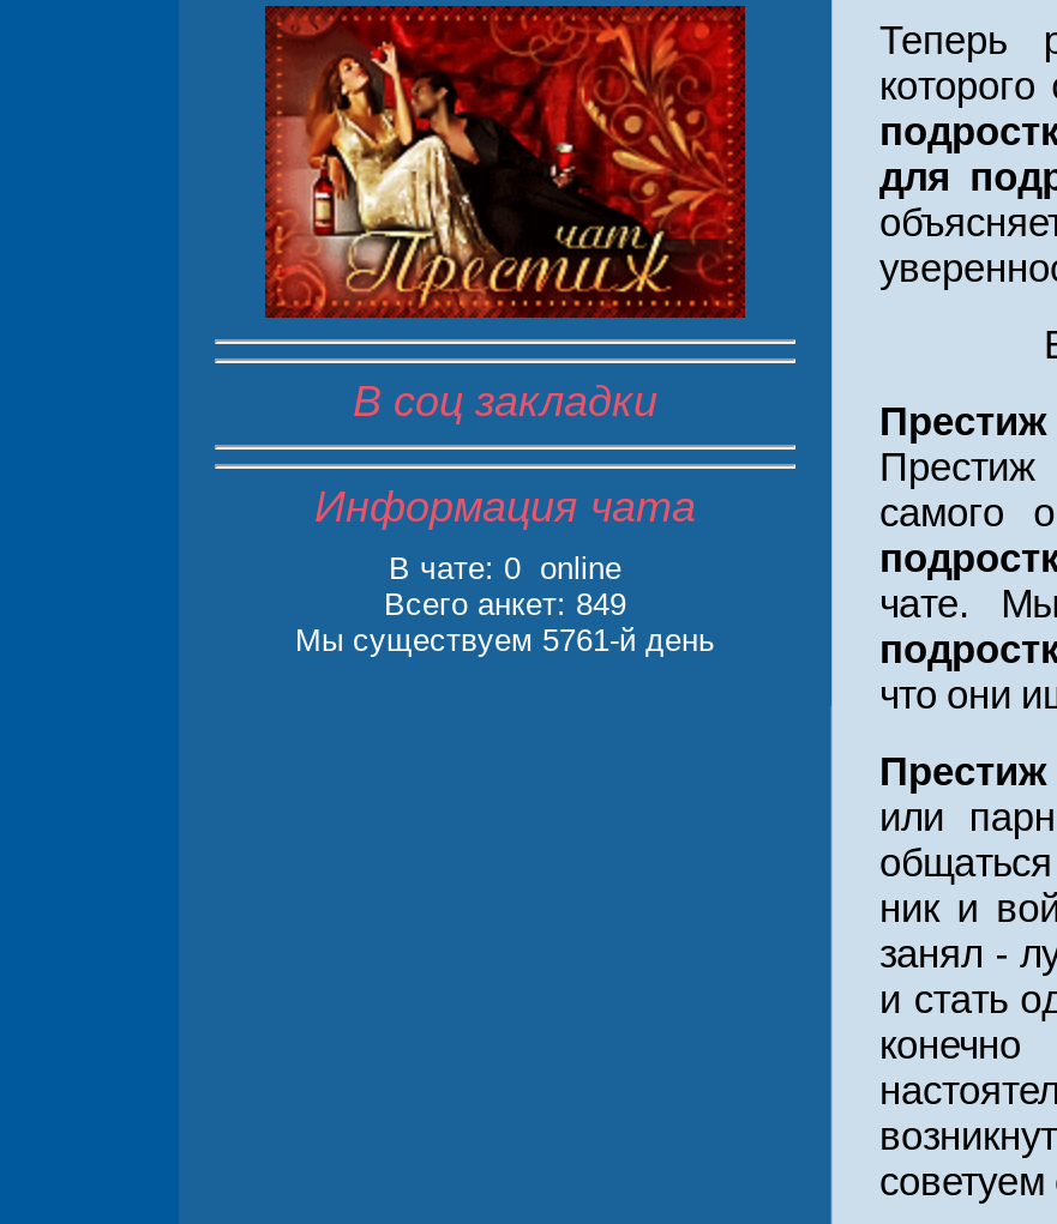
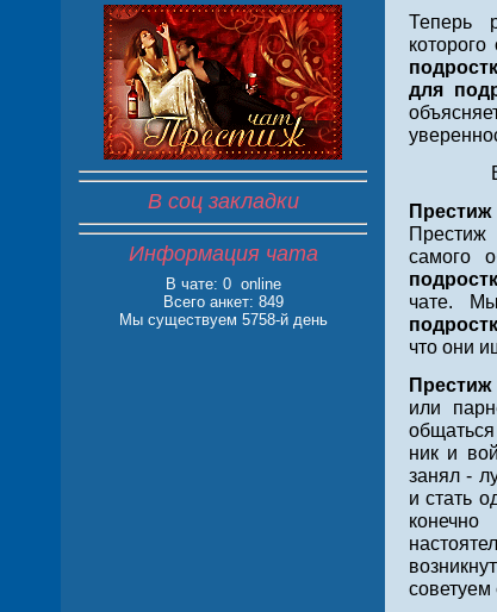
- Мы существуем 5761-й день
+ Мы существуем 5758-й день
